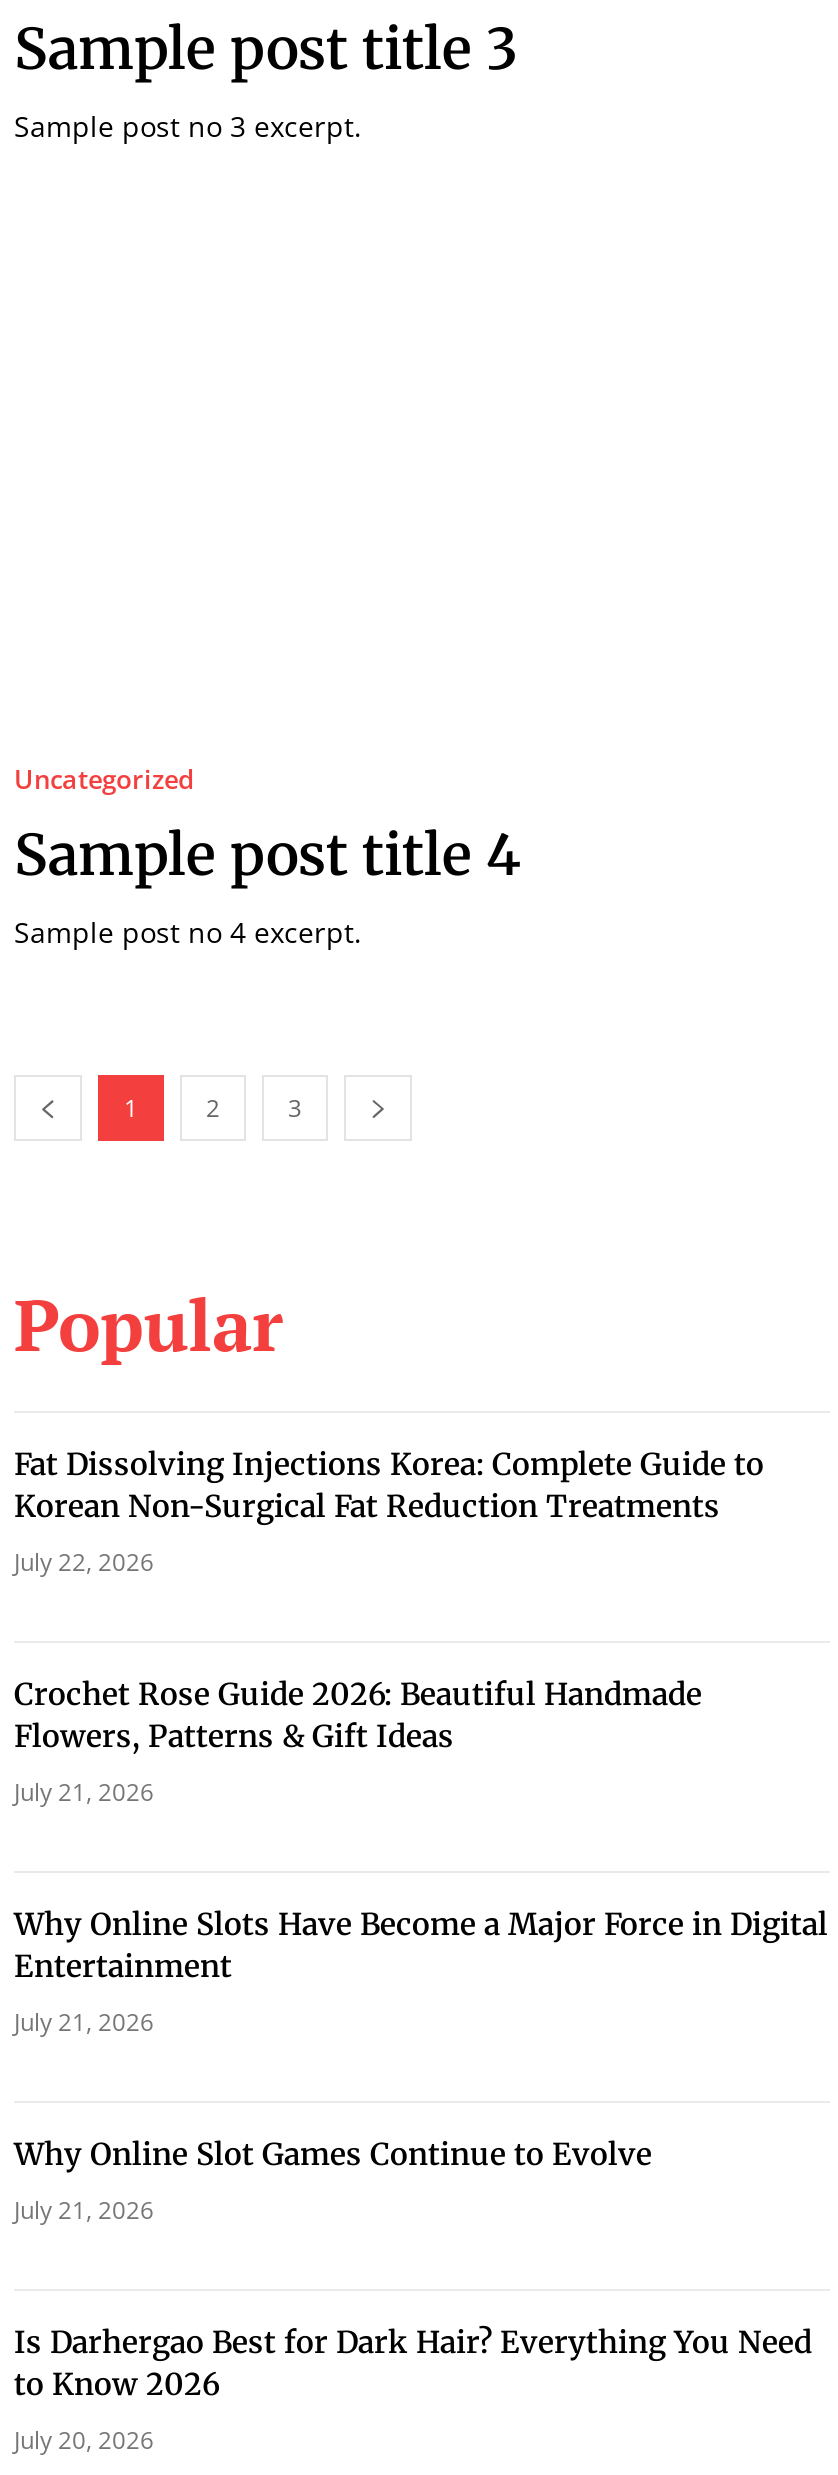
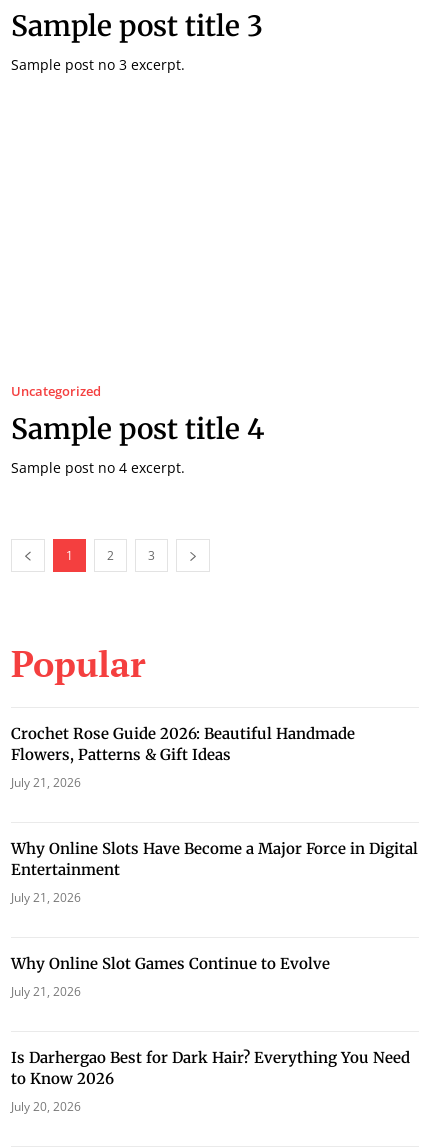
- Fat Dissolving Injections Korea: Complete Guide to
- Korean Non-Surgical Fat Reduction Treatments
- July 22, 2026
